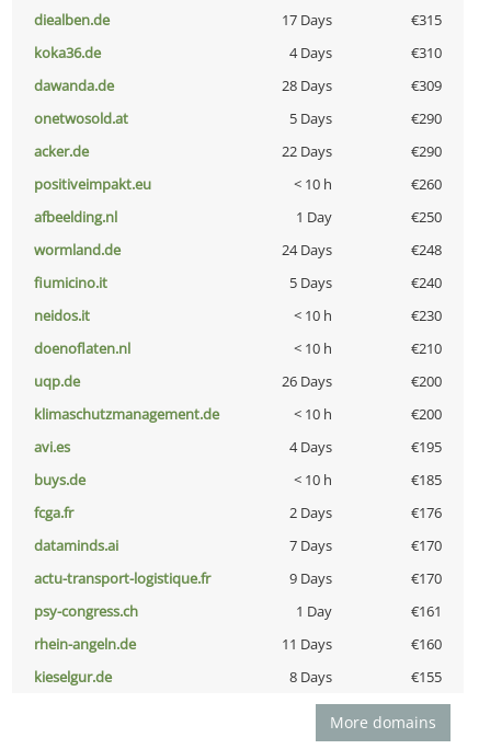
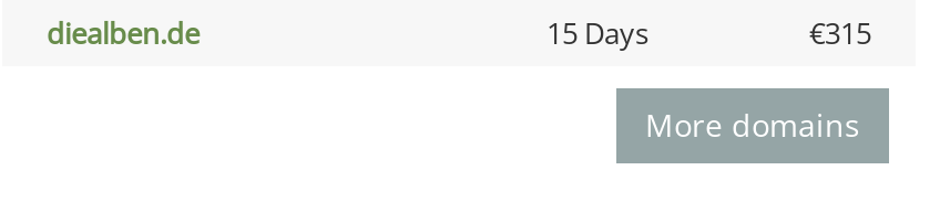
- 17 Days
+ 15 Days

- koka36.de
- 4 Days
- €310
- dawanda.de
- 28 Days
- €309
- onetwosold.at
- 5 Days
- €290
- acker.de
- 22 Days
- €290
- positiveimpakt.eu
- < 10 h
- €260
- afbeelding.nl
- 1 Day
- €250
- wormland.de
- 24 Days
- €248
- fiumicino.it
- 5 Days
- €240
- neidos.it
- < 10 h
- €230
- doenoflaten.nl
- < 10 h
- €210
- uqp.de
- 26 Days
- €200
- klimaschutzmanagement.de
- < 10 h
- €200
- avi.es
- 4 Days
- €195
- buys.de
- < 10 h
- €185
- fcga.fr
- 2 Days
- €176
- dataminds.ai
- 7 Days
- €170
- actu-transport-logistique.fr
- 9 Days
- €170
- psy-congress.ch
- 1 Day
- €161
- rhein-angeln.de
- 11 Days
- €160
- kieselgur.de
- 8 Days
- €155
